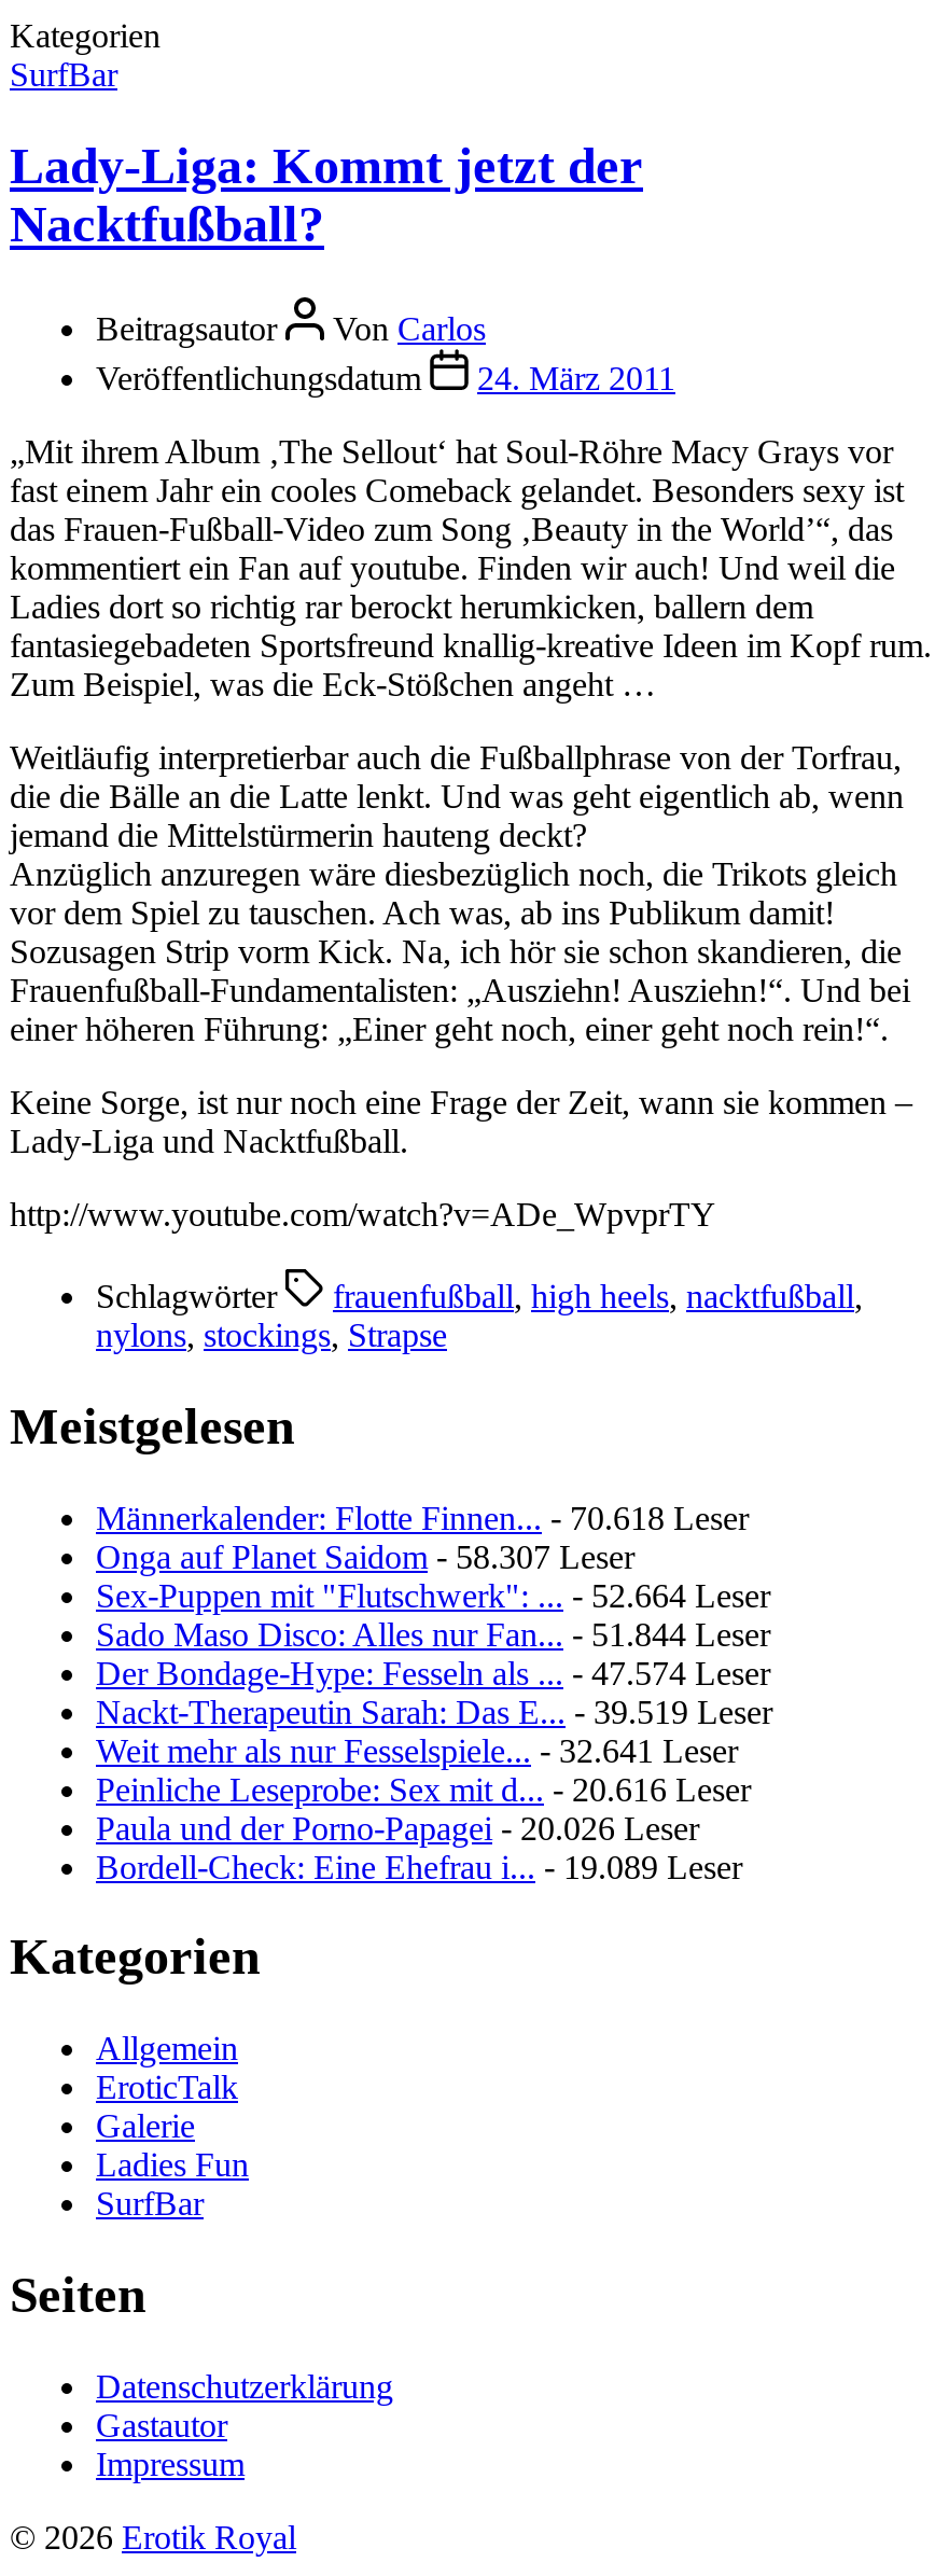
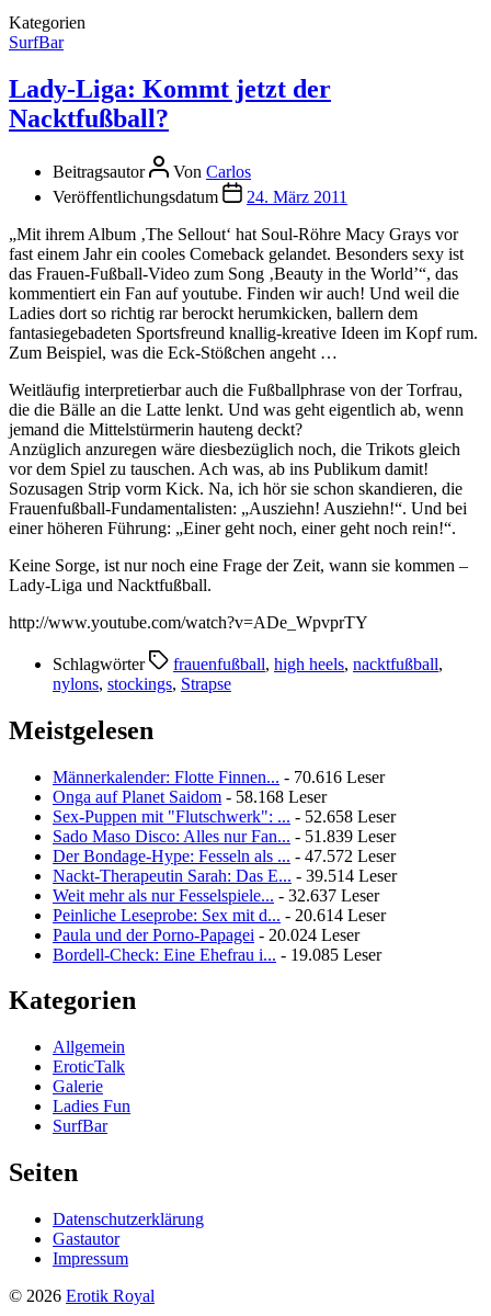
- Männerkalender: Flotte Finnen... - 70.618 Leser
+ Männerkalender: Flotte Finnen... - 70.616 Leser

- Onga auf Planet Saidom - 58.307 Leser
+ Onga auf Planet Saidom - 58.168 Leser

- Sex-Puppen mit "Flutschwerk": ... - 52.664 Leser
+ Sex-Puppen mit "Flutschwerk": ... - 52.658 Leser

- Sado Maso Disco: Alles nur Fan... - 51.844 Leser
+ Sado Maso Disco: Alles nur Fan... - 51.839 Leser

- Der Bondage-Hype: Fesseln als ... - 47.574 Leser
+ Der Bondage-Hype: Fesseln als ... - 47.572 Leser

- Nackt-Therapeutin Sarah: Das E... - 39.519 Leser
+ Nackt-Therapeutin Sarah: Das E... - 39.514 Leser

- Weit mehr als nur Fesselspiele... - 32.641 Leser
+ Weit mehr als nur Fesselspiele... - 32.637 Leser

- Peinliche Leseprobe: Sex mit d... - 20.616 Leser
+ Peinliche Leseprobe: Sex mit d... - 20.614 Leser

- Paula und der Porno-Papagei - 20.026 Leser
+ Paula und der Porno-Papagei - 20.024 Leser

- Bordell-Check: Eine Ehefrau i... - 19.089 Leser
+ Bordell-Check: Eine Ehefrau i... - 19.085 Leser
